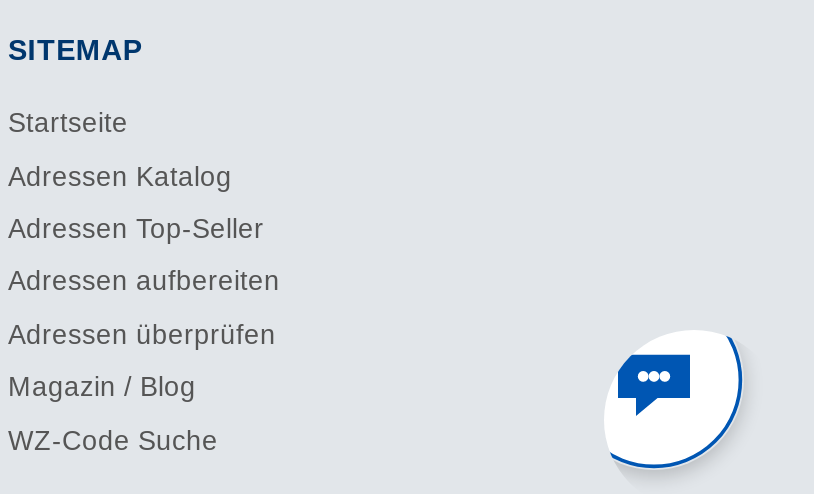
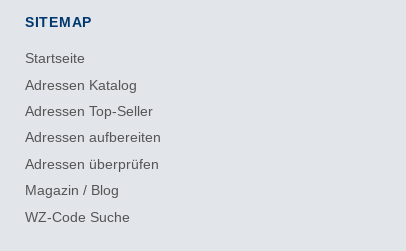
- [image]
